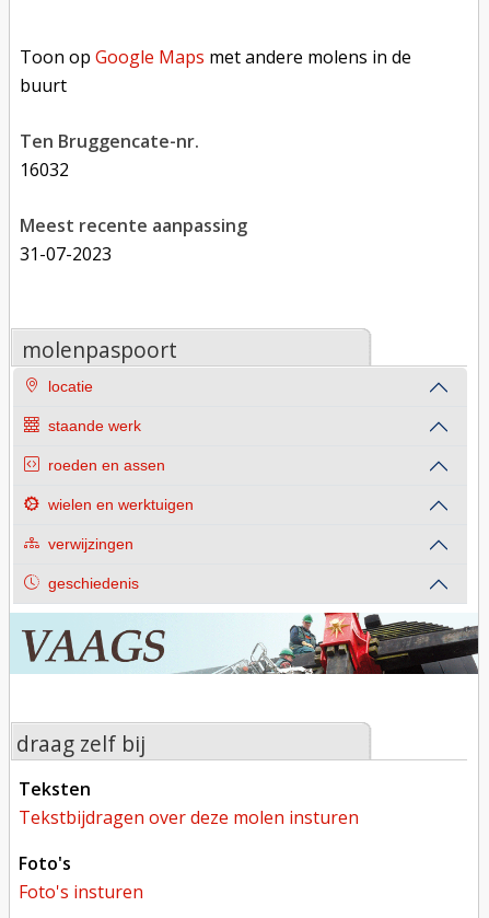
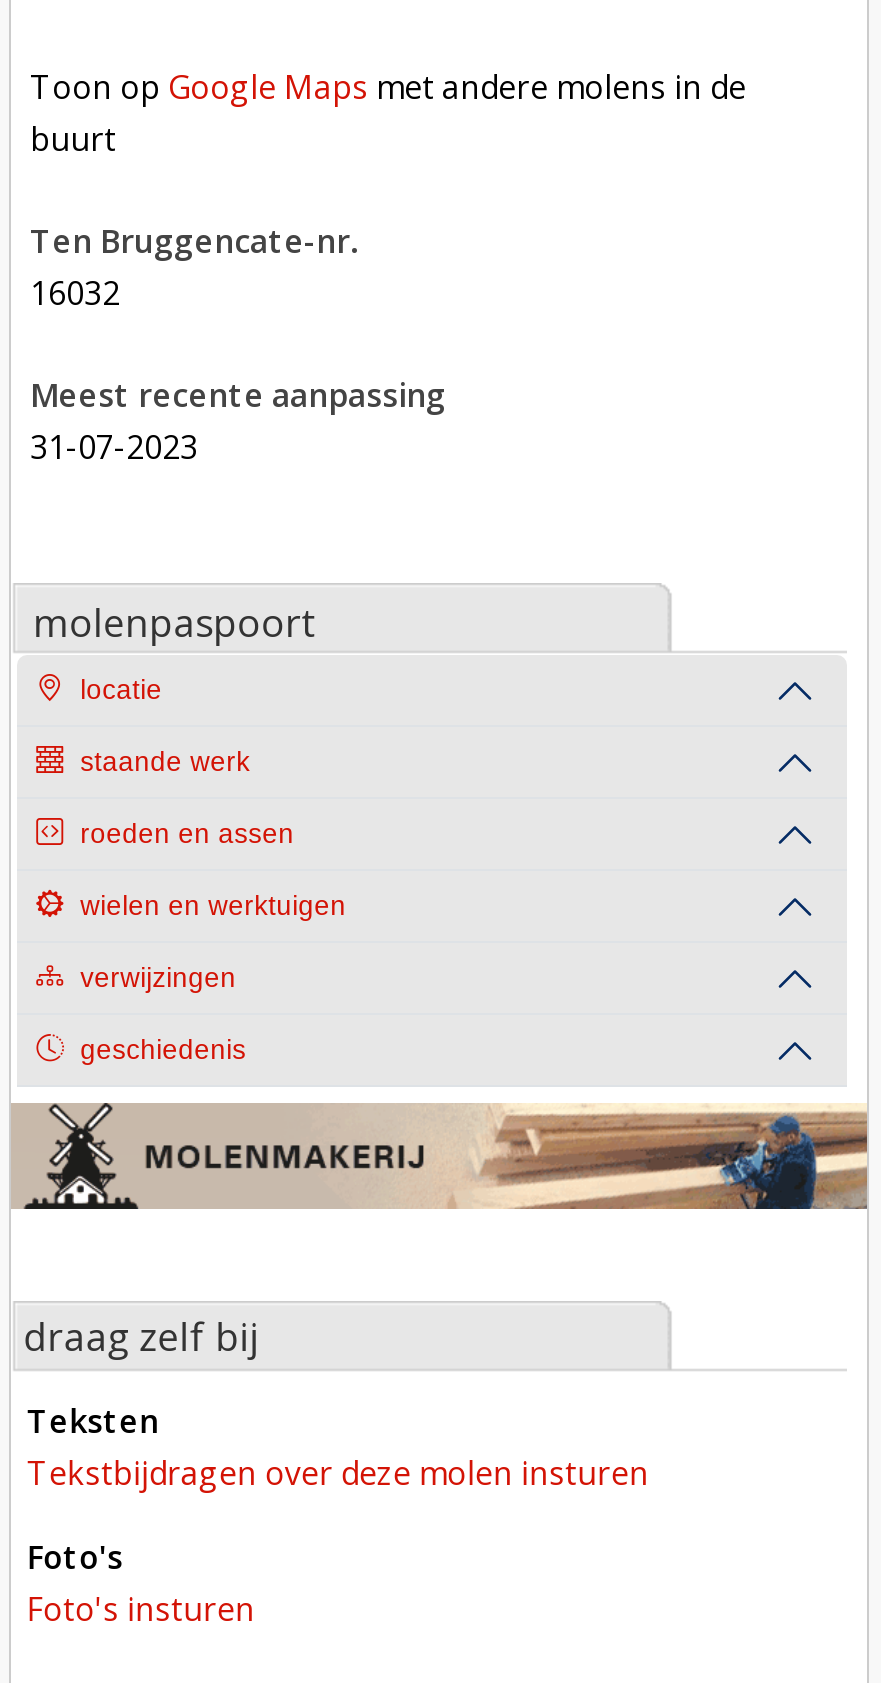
- [image]
+ [image]
